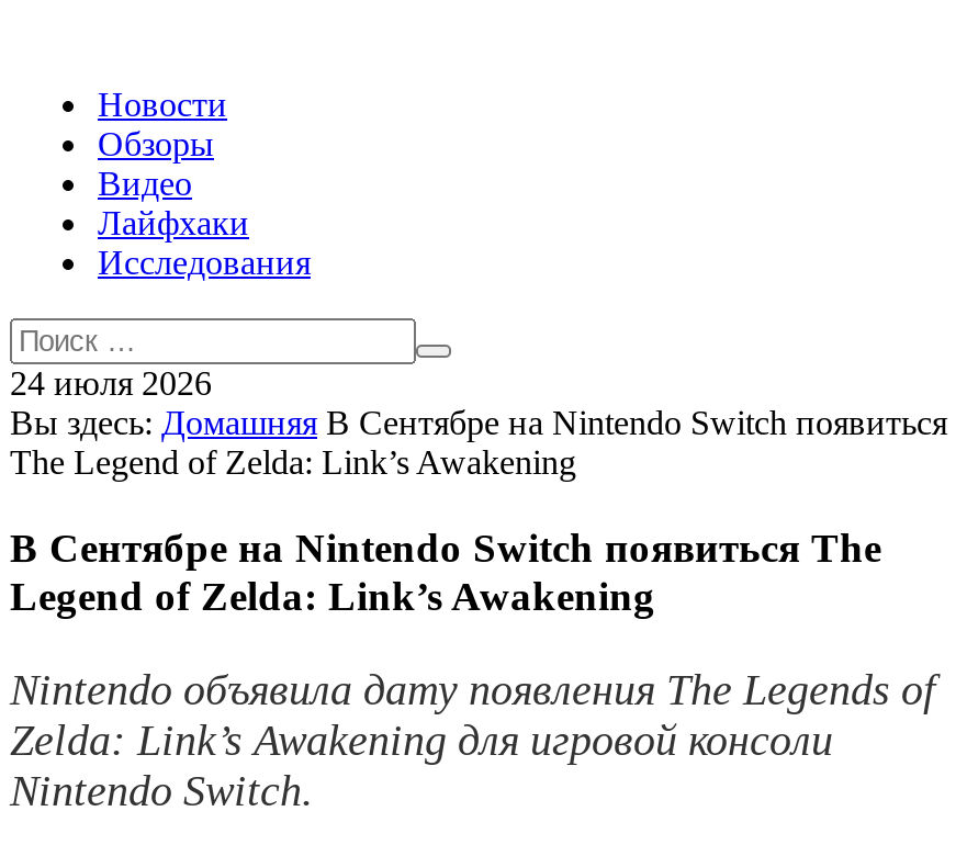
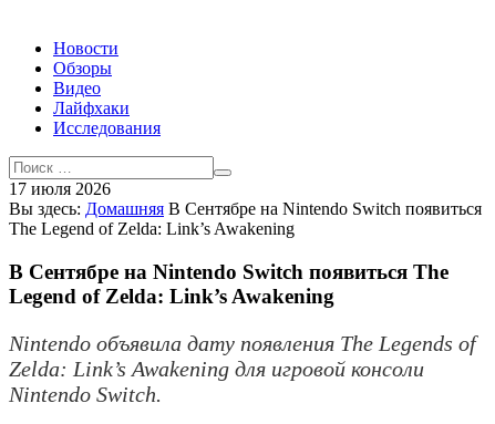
- 24 июля 2026
+ 17 июля 2026
